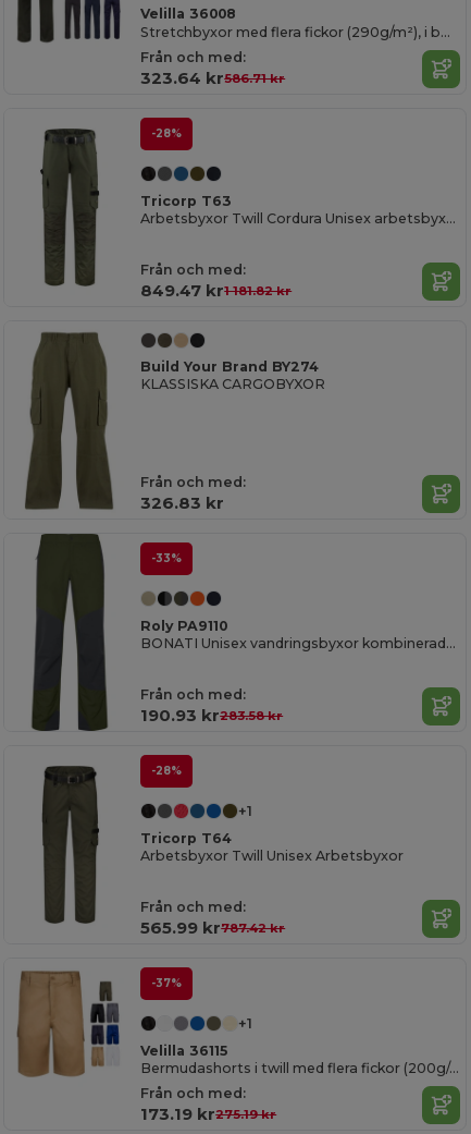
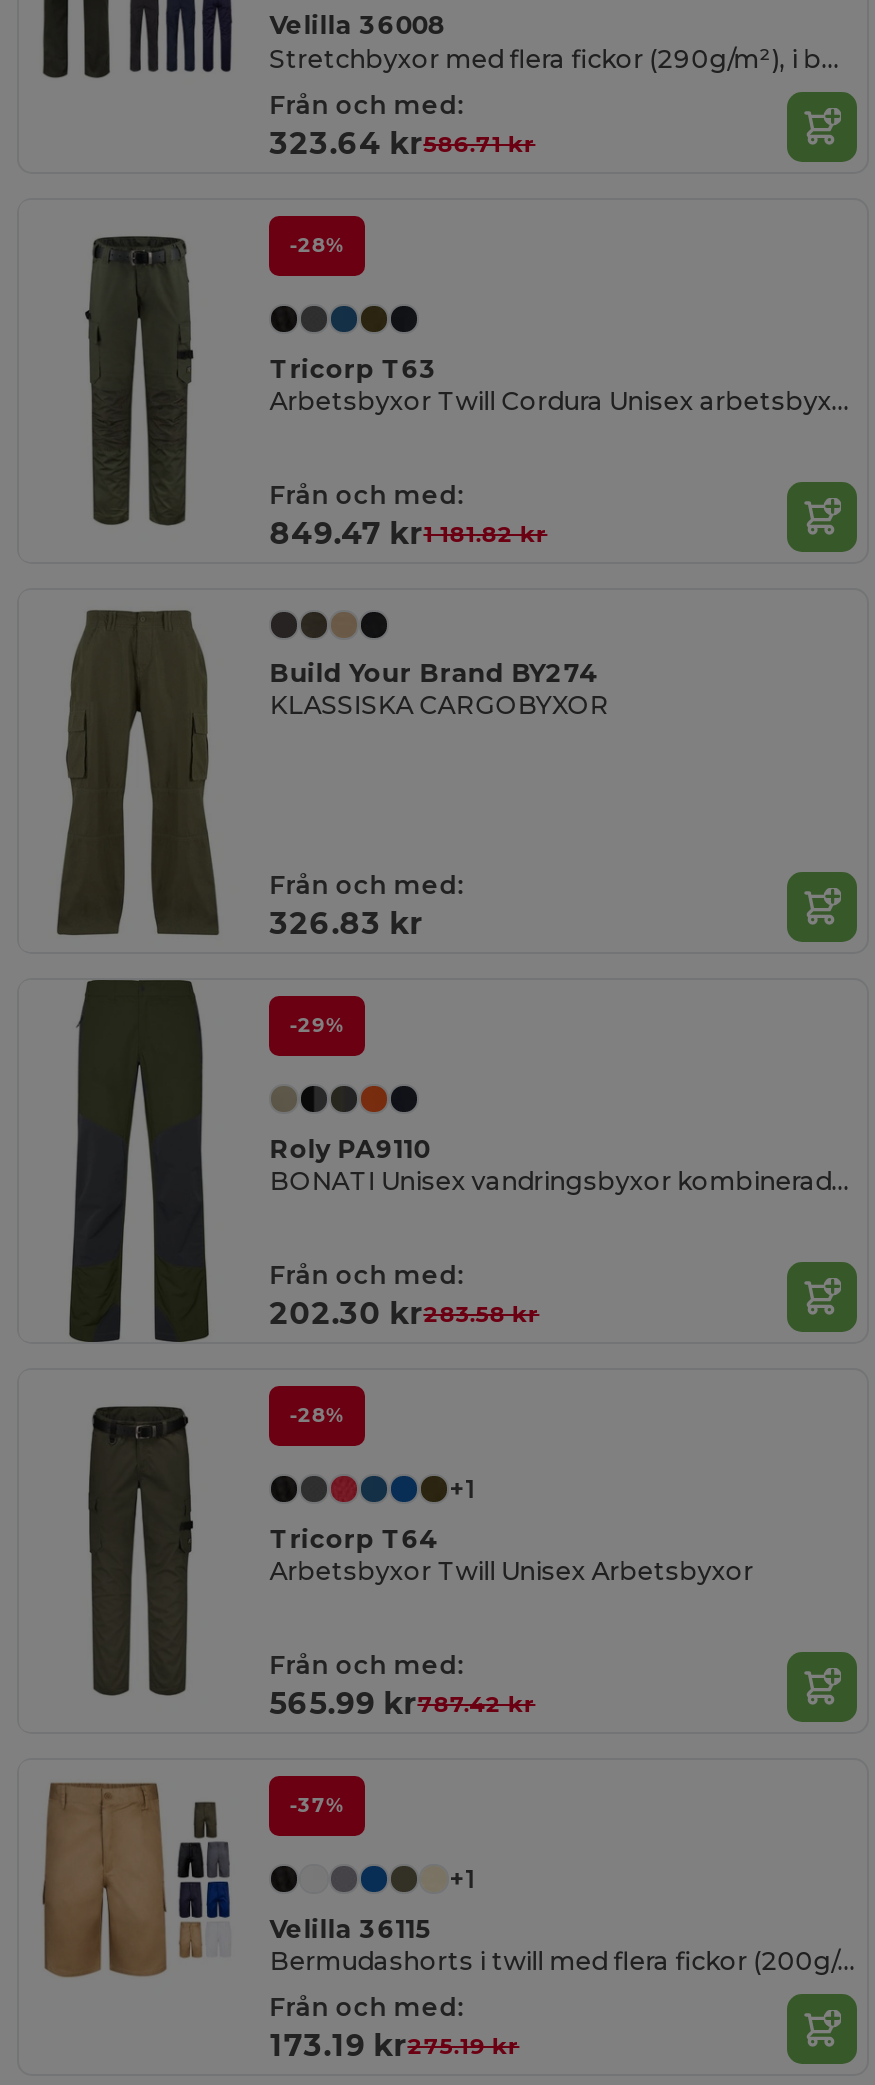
- -33%
+ -29%

- 190.93 kr283.58 kr
+ 202.30 kr283.58 kr
